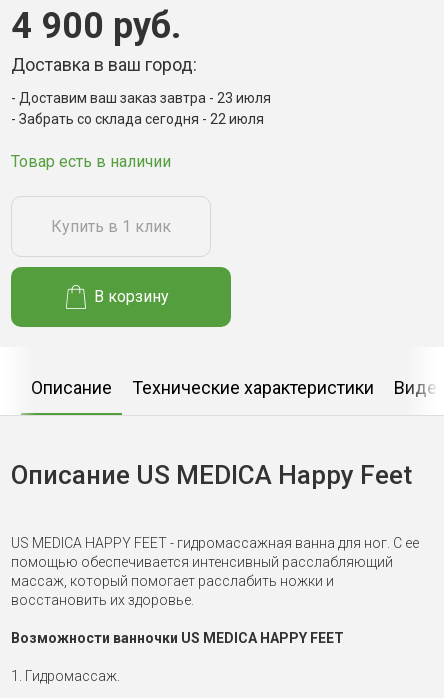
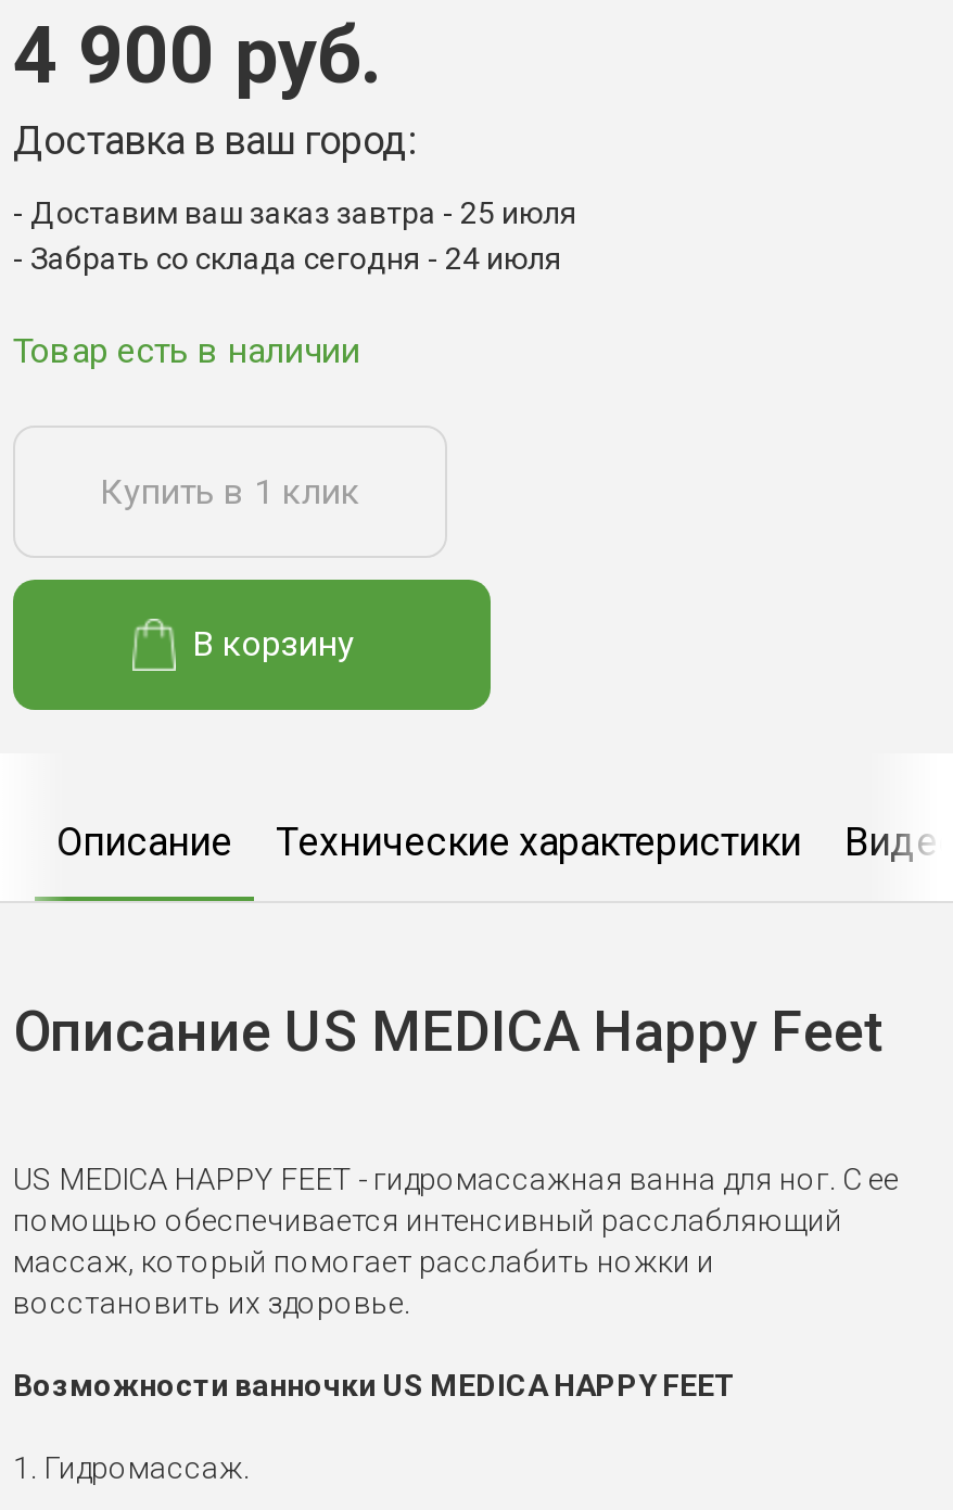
- Доставим ваш заказ завтра - 23 июля
+ Доставим ваш заказ завтра - 25 июля

- Забрать со склада сегодня - 22 июля
+ Забрать со склада сегодня - 24 июля
